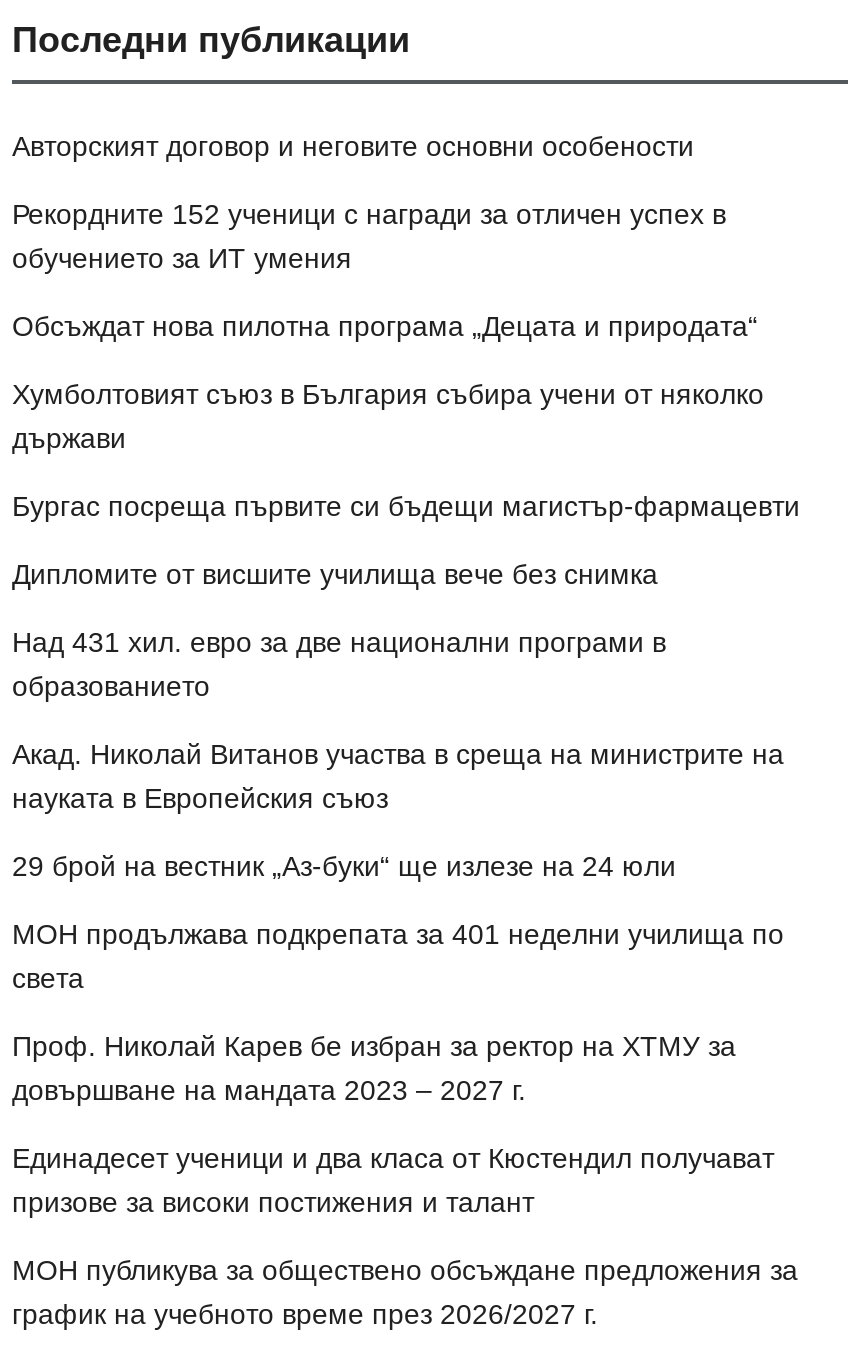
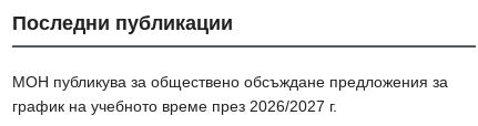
- Авторският договор и неговите основни особености
- Рекордните 152 ученици с награди за отличен успех в
- обучението за ИТ умения
- Обсъждат нова пилотна програма „Децата и природата“
- Хумболтовият съюз в България събира учени от няколко
- държави
- Бургас посреща първите си бъдещи магистър-фармацевти
- Дипломите от висшите училища вече без снимка
- Над 431 хил. евро за две национални програми в
- образованието
- Акад. Николай Витанов участва в среща на министрите на
- науката в Европейския съюз
- 29 брой на вестник „Аз-буки“ ще излезе на 24 юли
- МОН продължава подкрепата за 401 неделни училища по
- света
- Проф. Николай Карев бе избран за ректор на ХТМУ за
- довършване на мандата 2023 – 2027 г.
- Единадесет ученици и два класа от Кюстендил получават
- призове за високи постижения и талант
